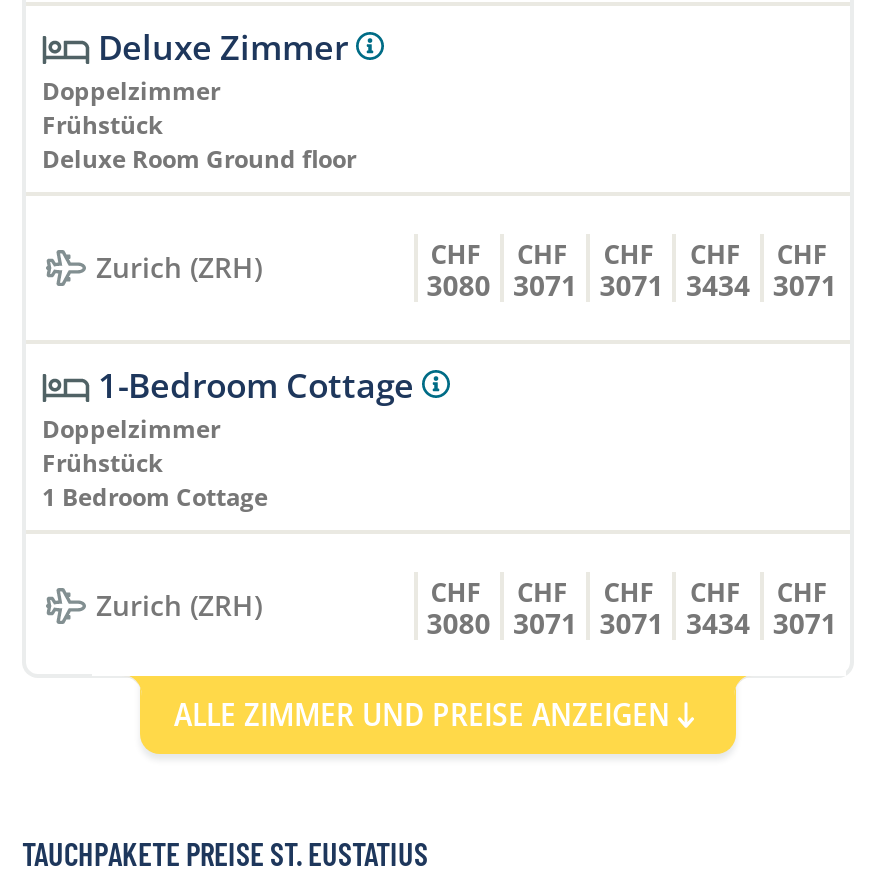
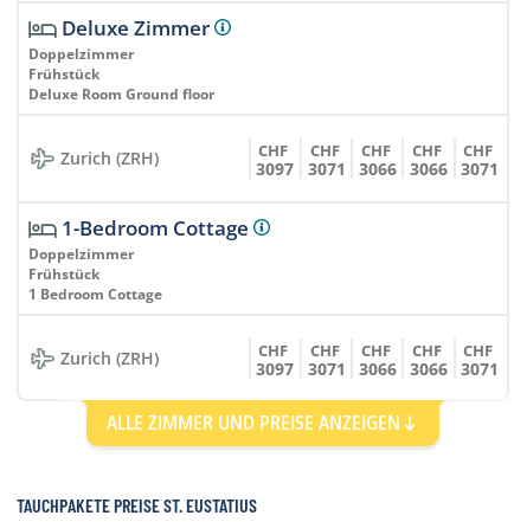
- 3080
+ 3097

- 3071
+ 3066

- 3434
+ 3066

- 3080
+ 3097

- 3071
+ 3066

- 3434
+ 3066
